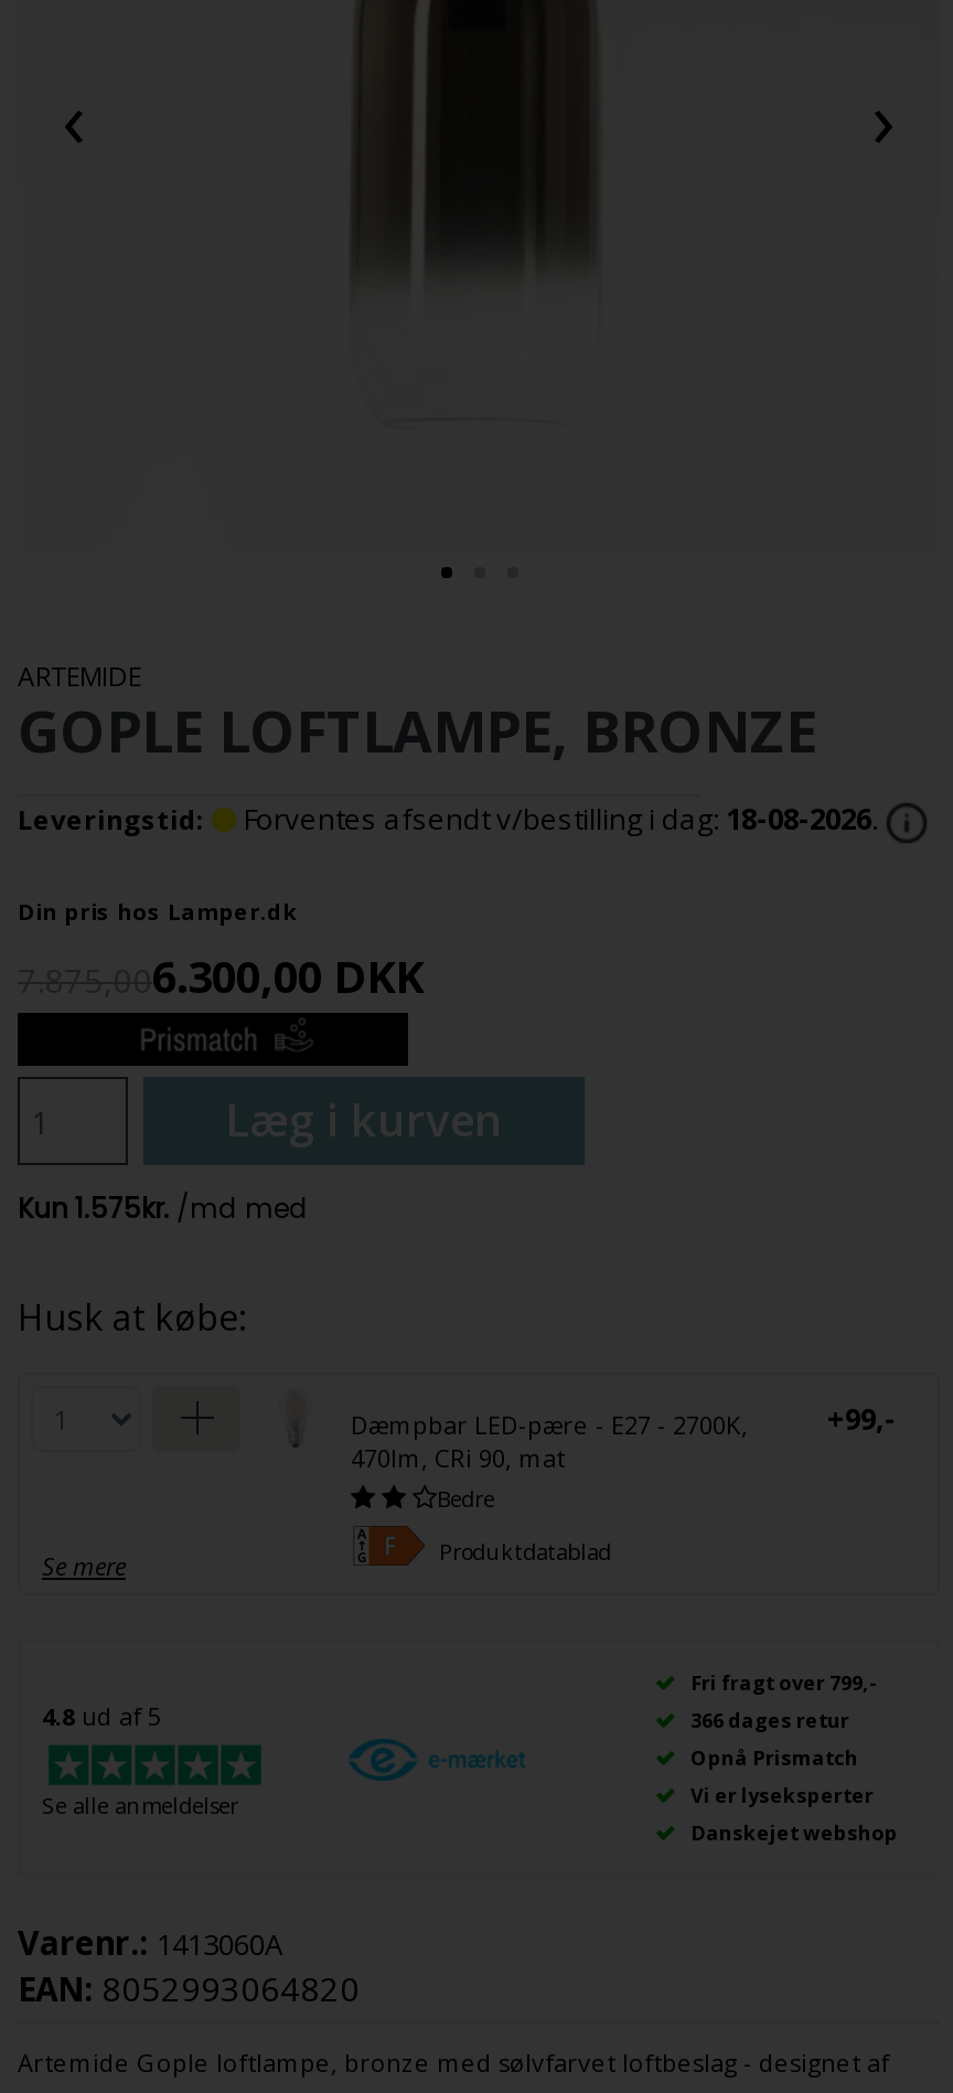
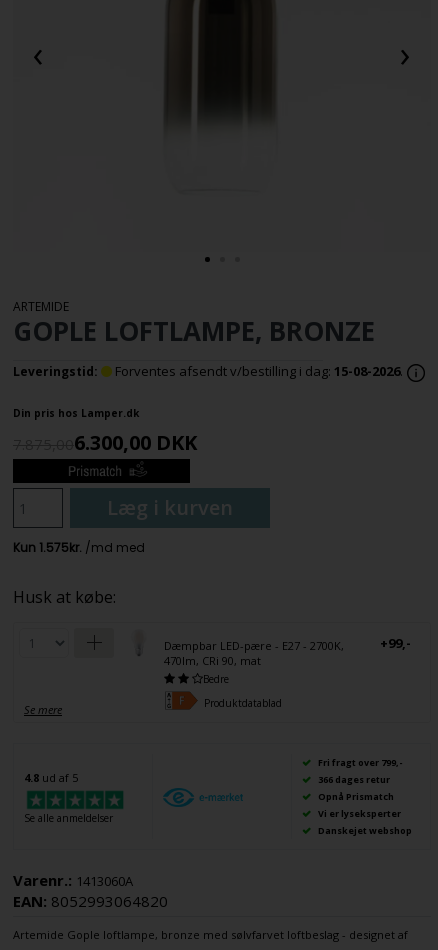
- Forventes afsendt v/bestilling i dag: 18-08-2026.
+ Forventes afsendt v/bestilling i dag: 15-08-2026.
